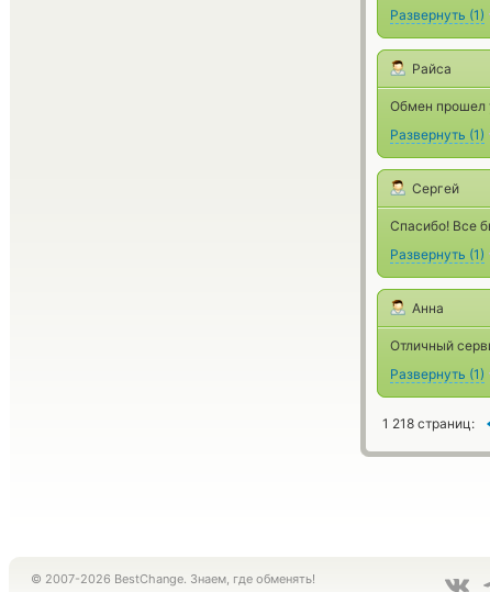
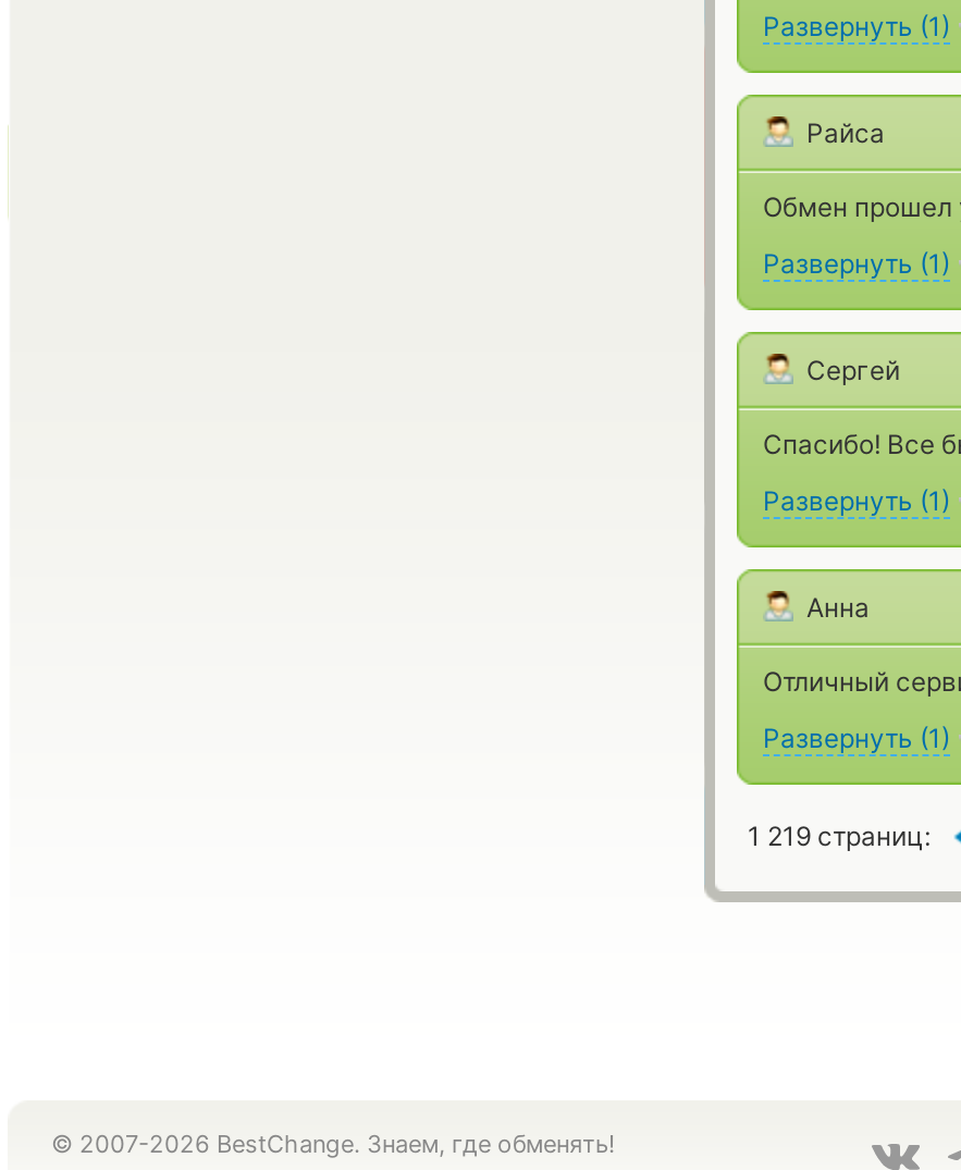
- 1 218 страниц:
+ 1 219 страниц:
